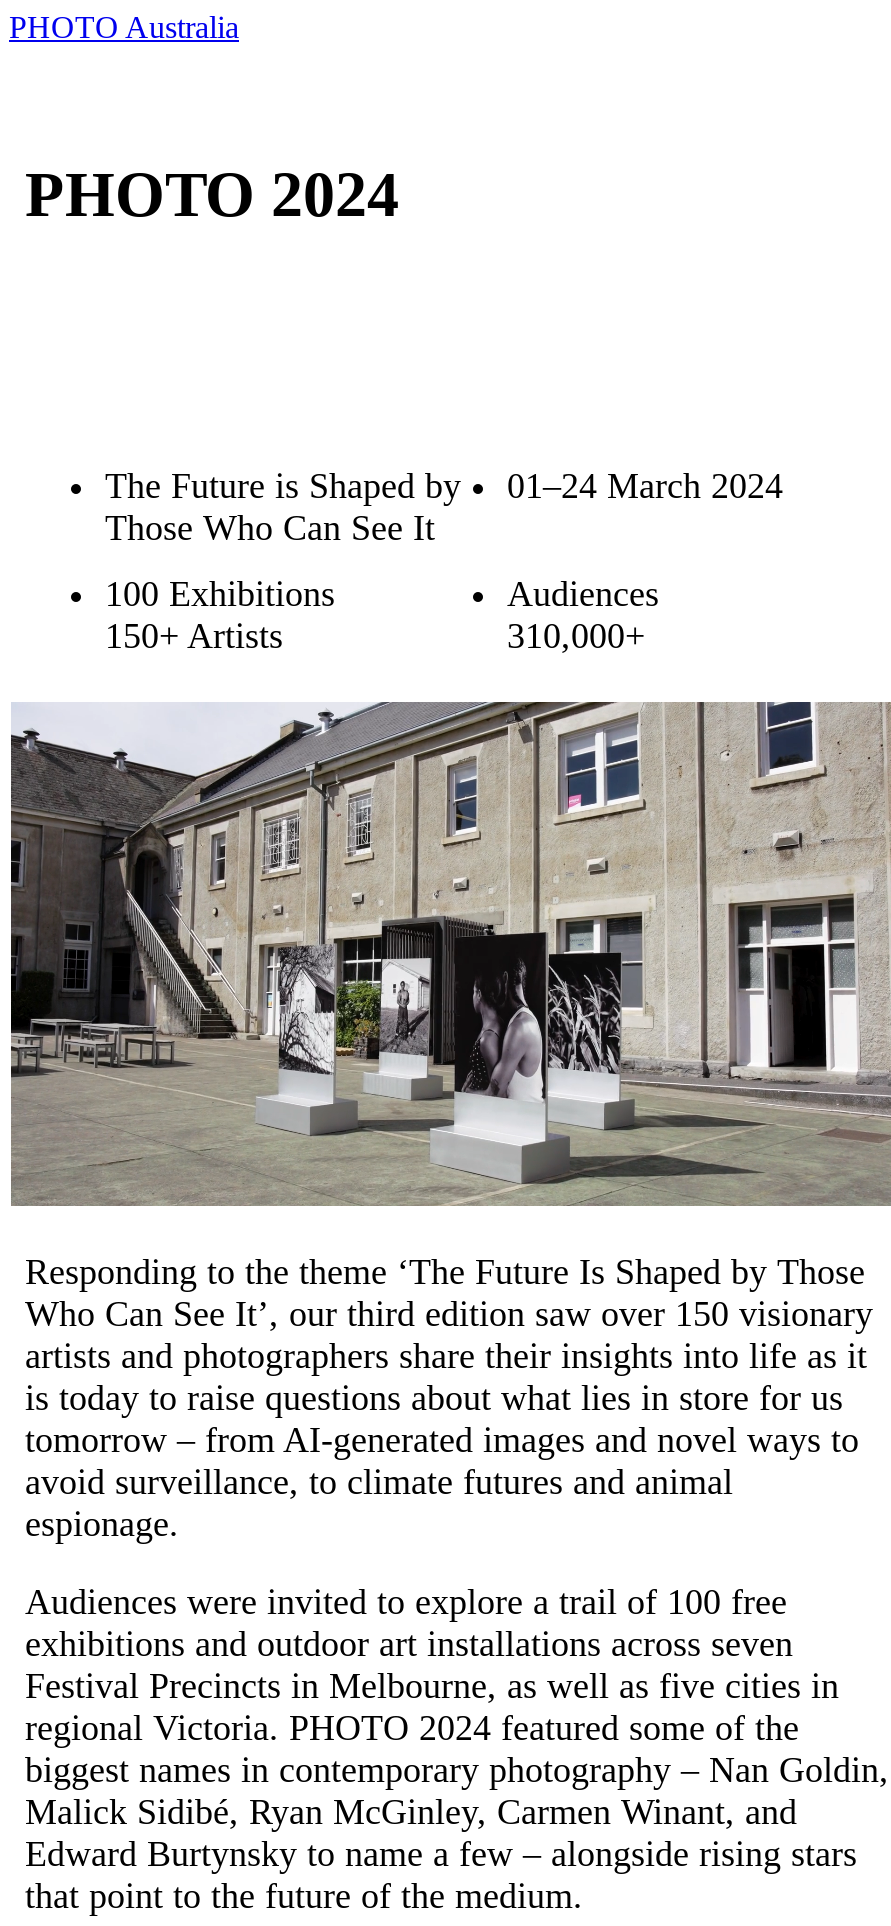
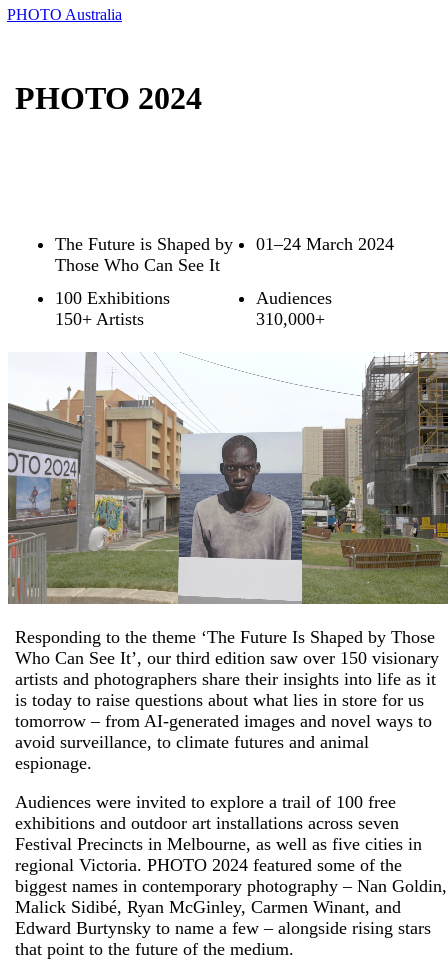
- [image]
+ [image]
